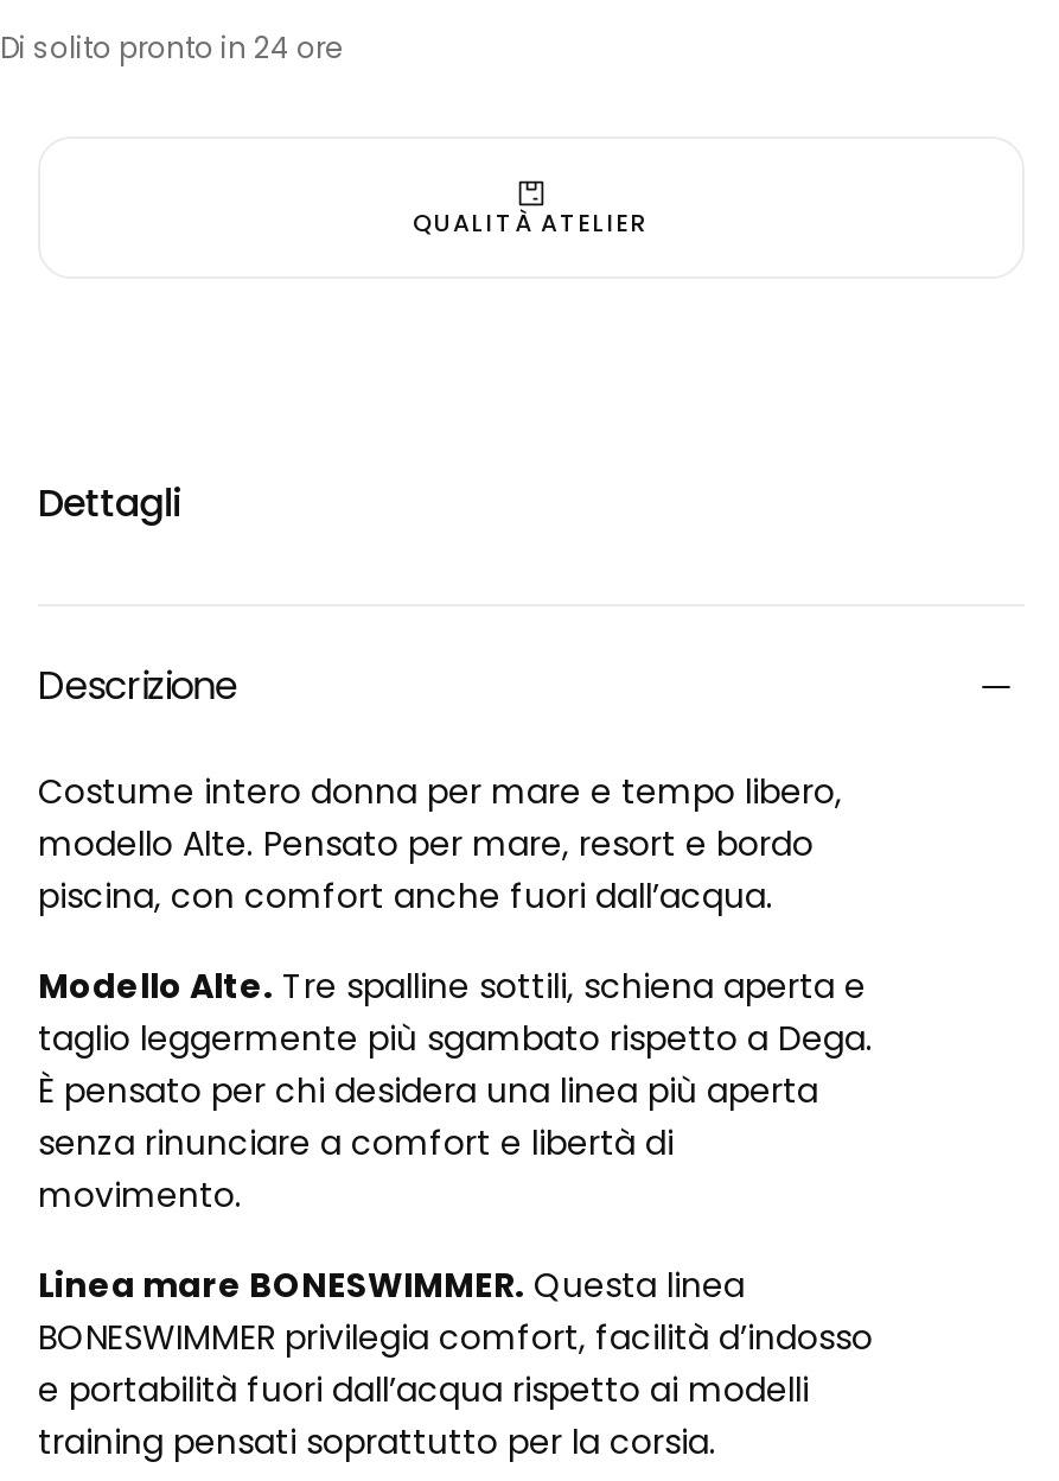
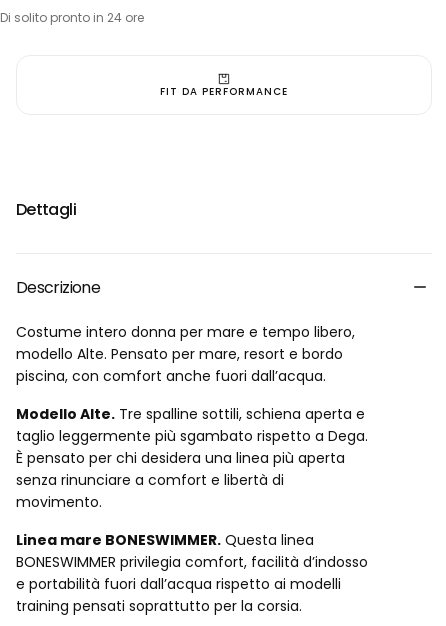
- QUALITÀ ATELIER
+ FIT DA PERFORMANCE
